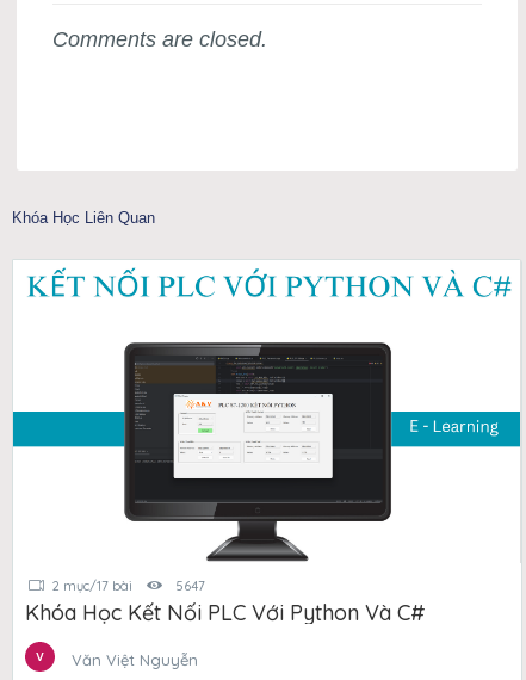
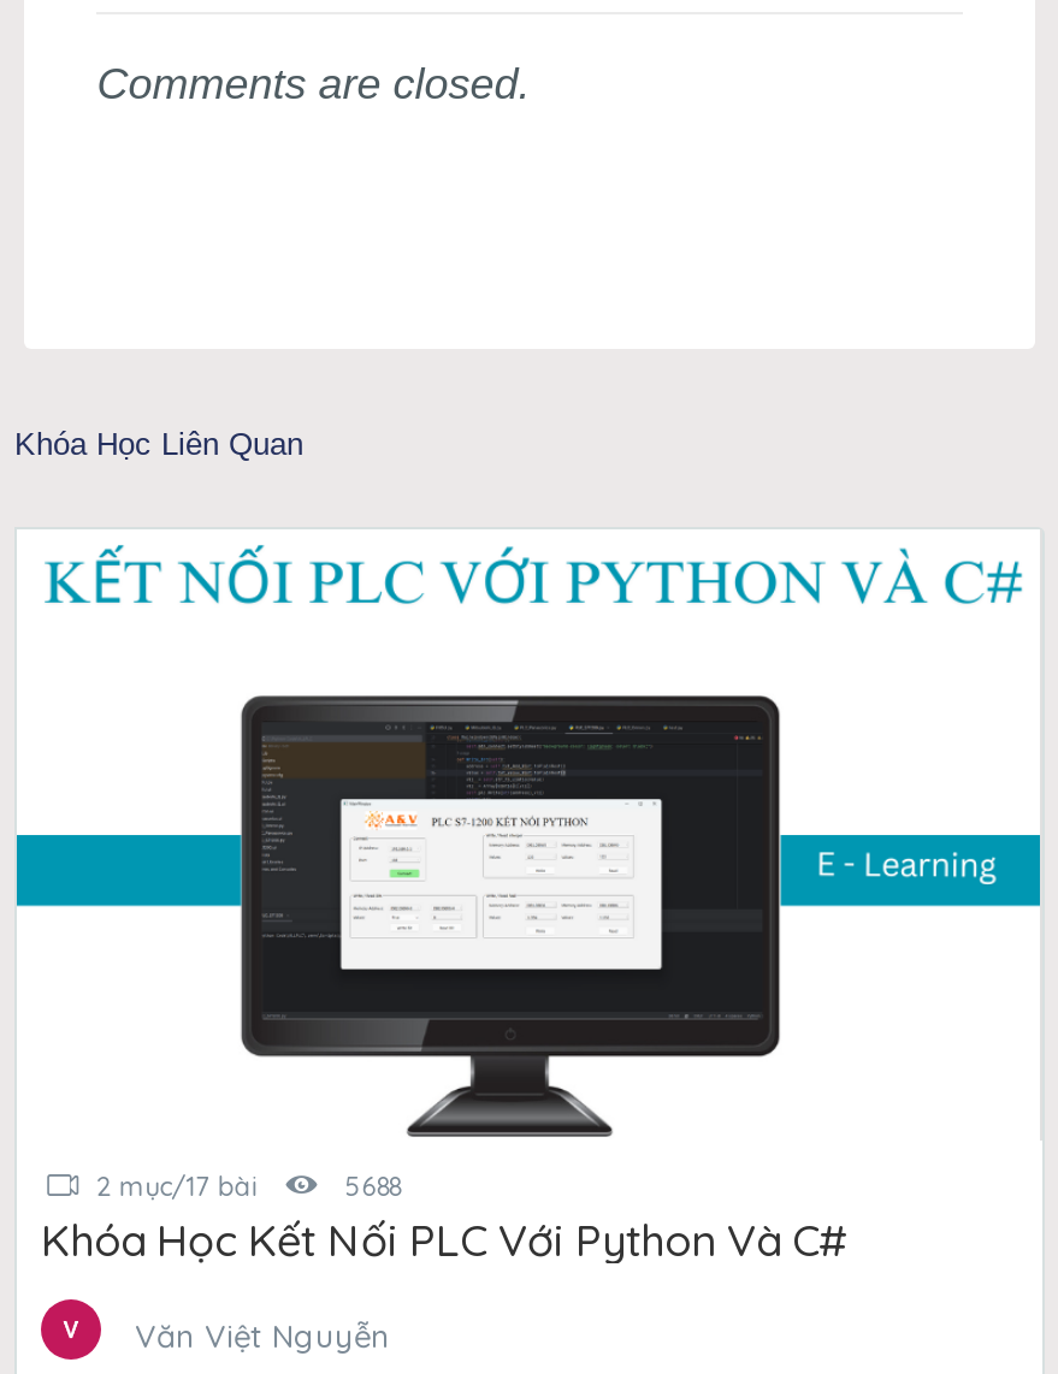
- 5647
+ 5688
